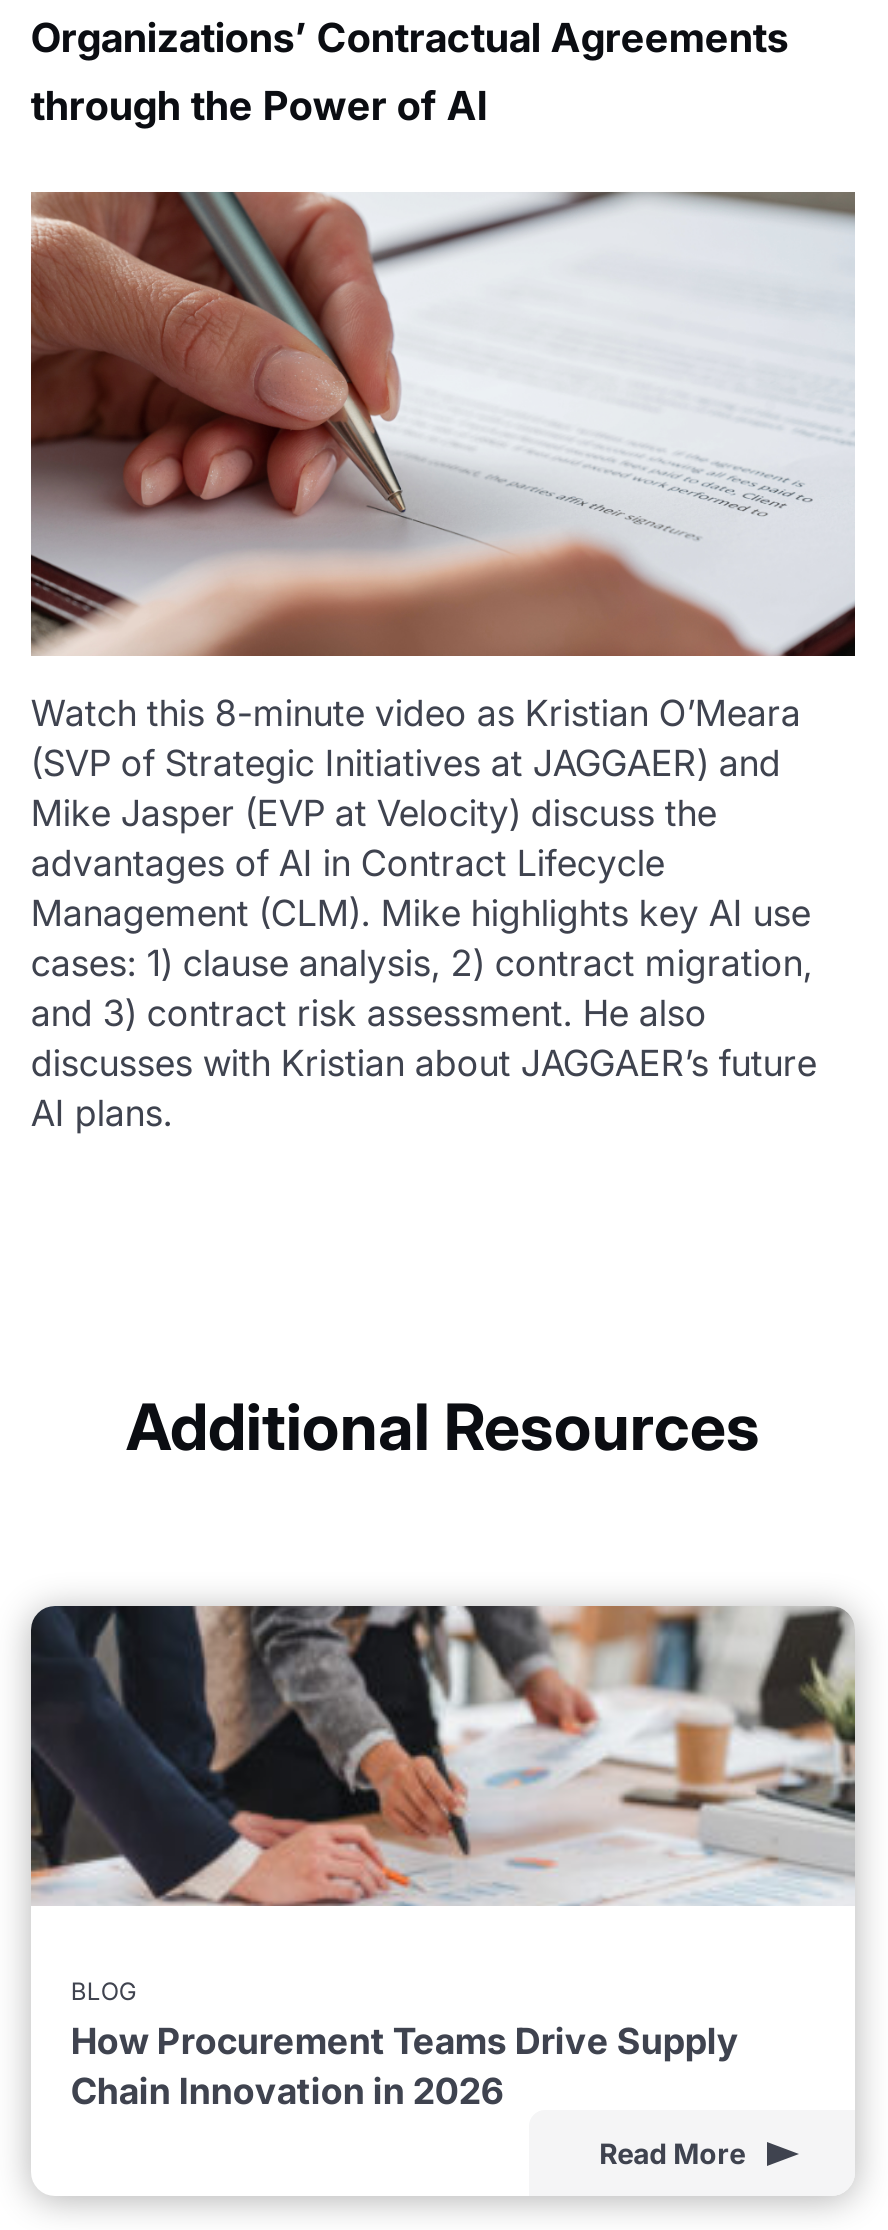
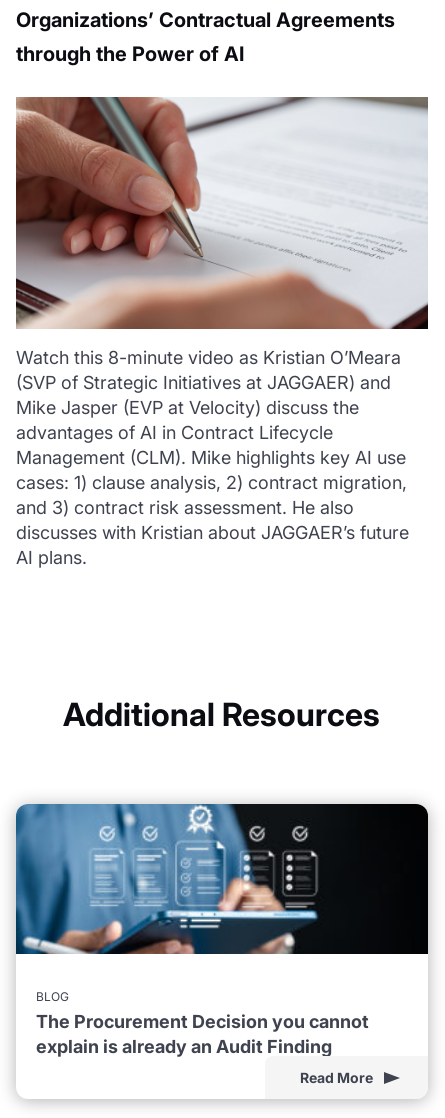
- [image]
+ [image]

- How Procurement Teams Drive Supply
- Chain Innovation in 2026
+ The Procurement Decision you cannot
+ explain is already an Audit Finding
